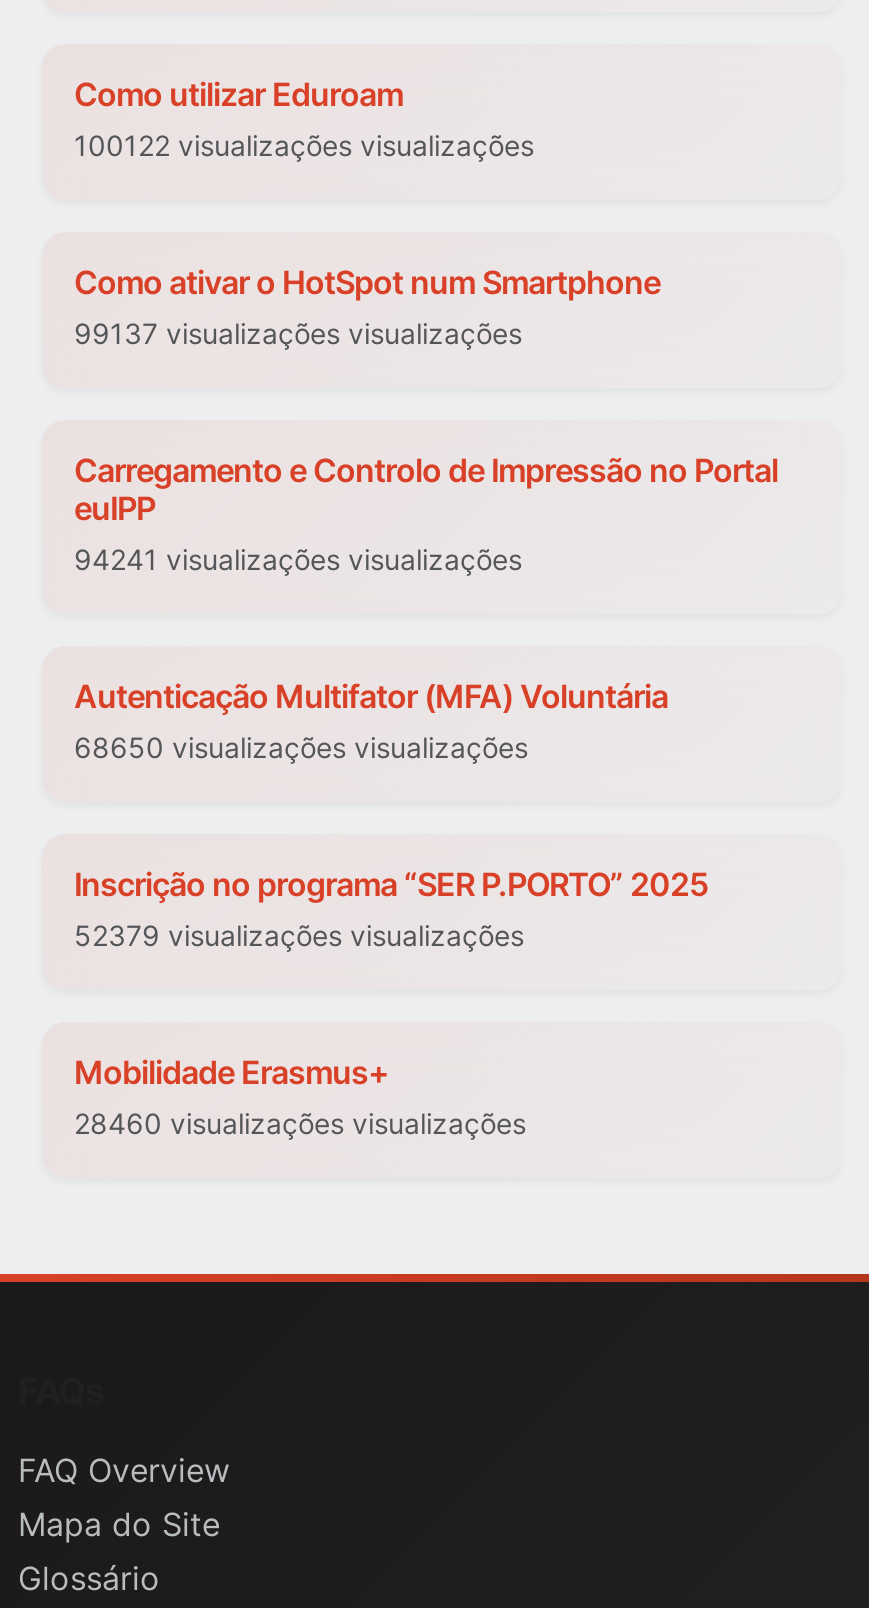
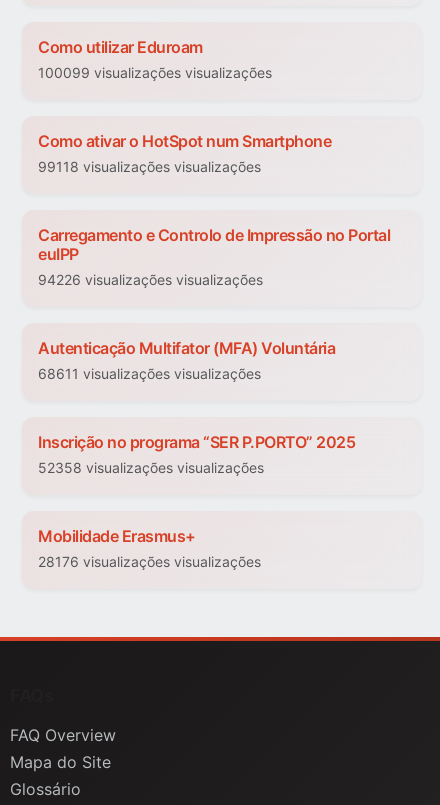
- 100122 visualizações visualizações
+ 100099 visualizações visualizações

- 99137 visualizações visualizações
+ 99118 visualizações visualizações

- 94241 visualizações visualizações
+ 94226 visualizações visualizações

- 68650 visualizações visualizações
+ 68611 visualizações visualizações

- 52379 visualizações visualizações
+ 52358 visualizações visualizações

- 28460 visualizações visualizações
+ 28176 visualizações visualizações
